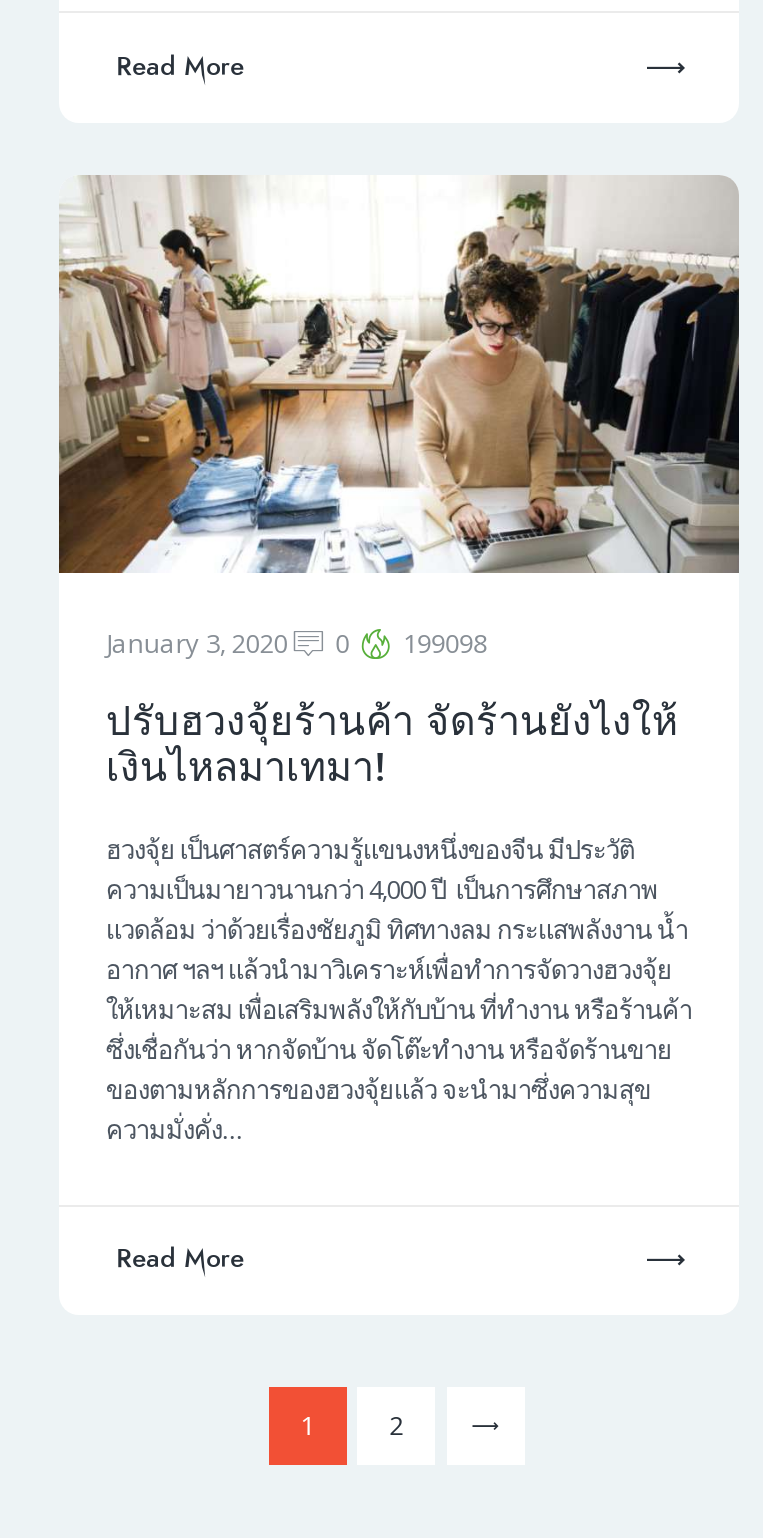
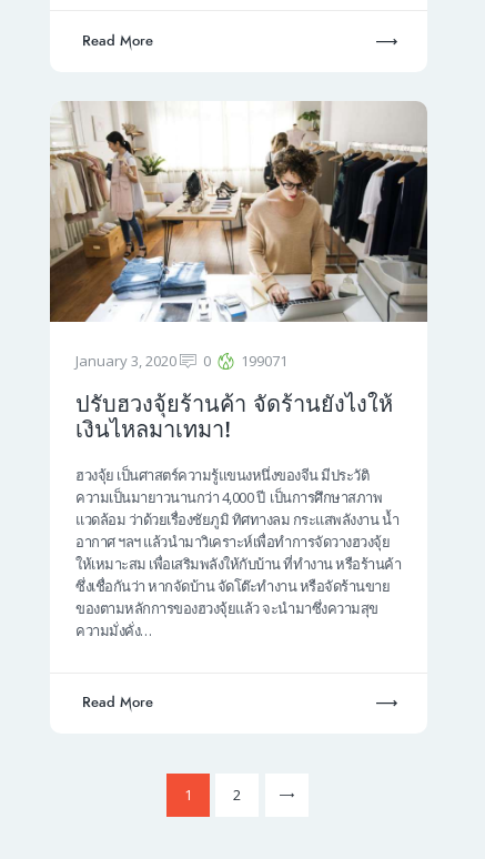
- January 3, 2020 0 199098
+ January 3, 2020 0 199071
